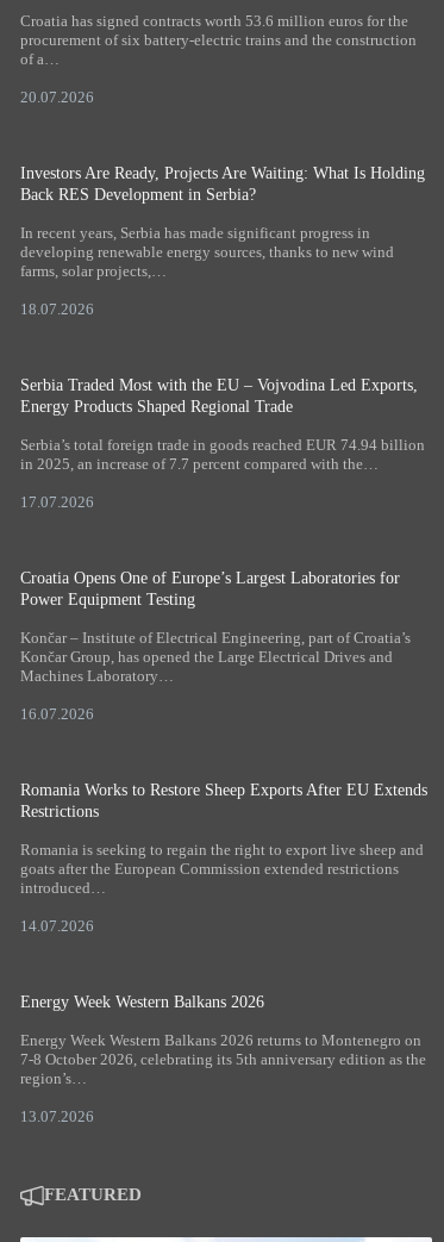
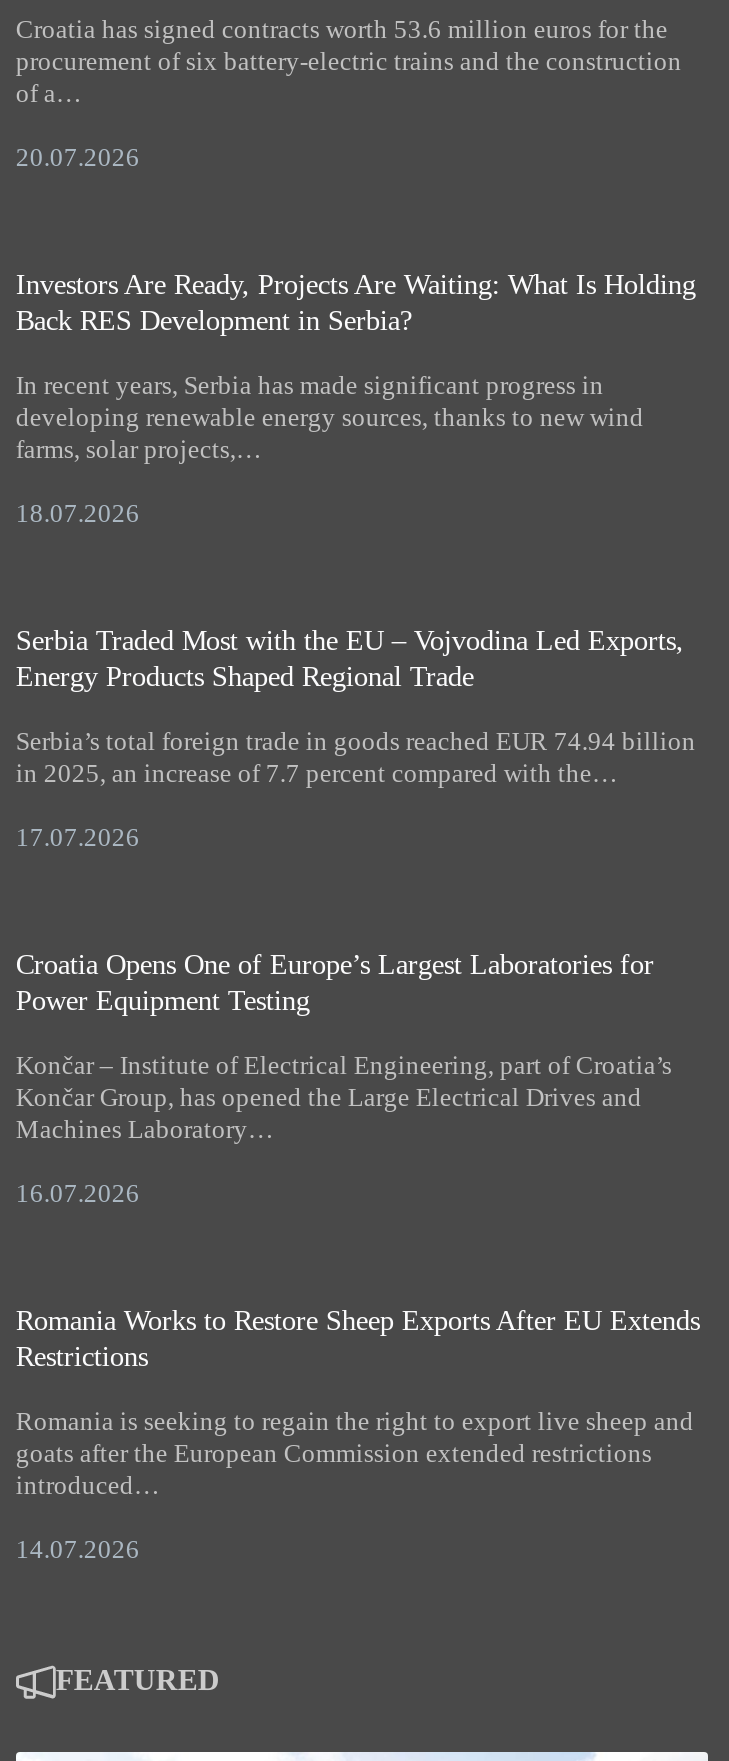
- Energy Week Western Balkans 2026
- Energy Week Western Balkans 2026 returns to Montenegro on
- 7-8 October 2026, celebrating its 5th anniversary edition as the
- region’s…
- 13.07.2026
